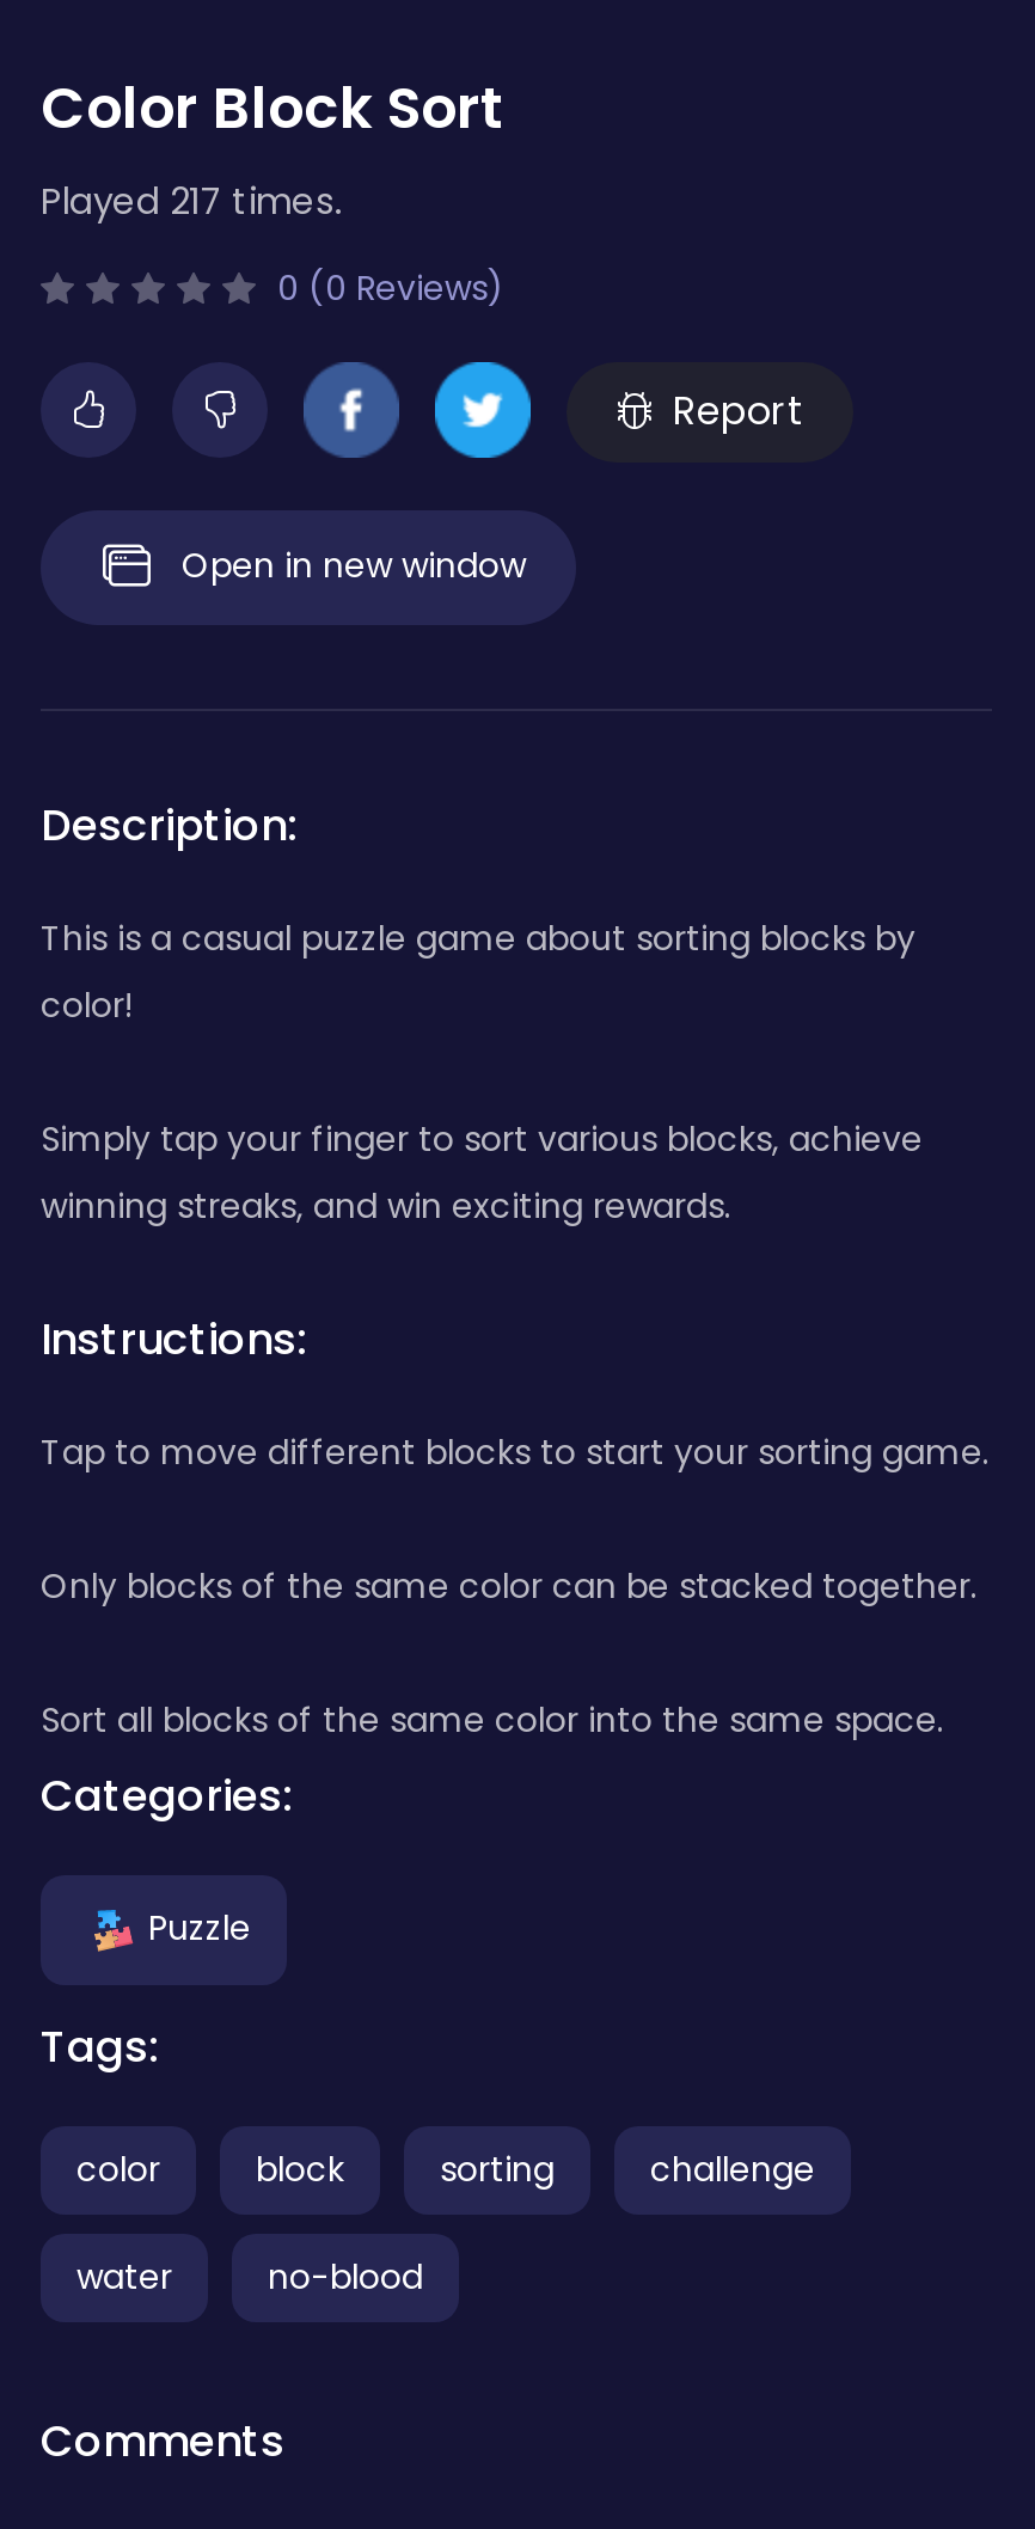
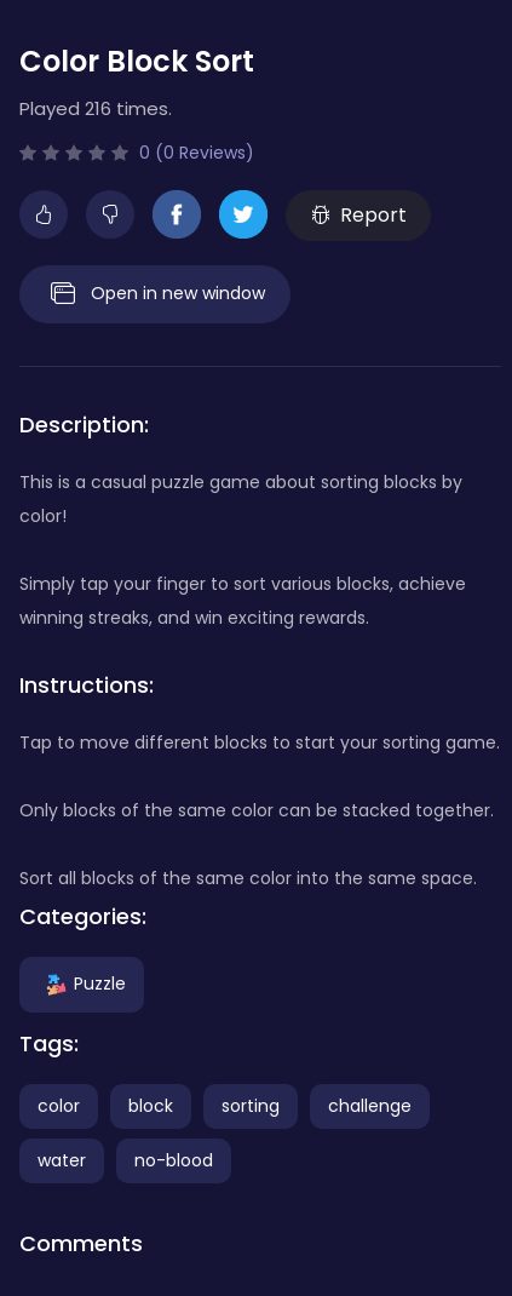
- Played 217 times.
+ Played 216 times.
